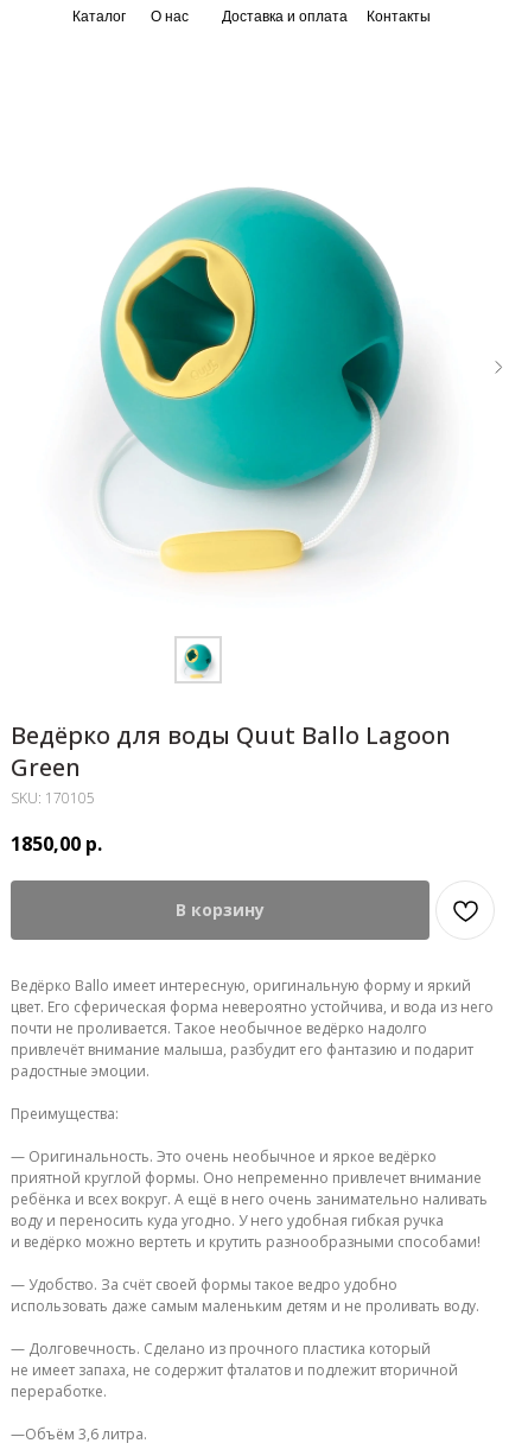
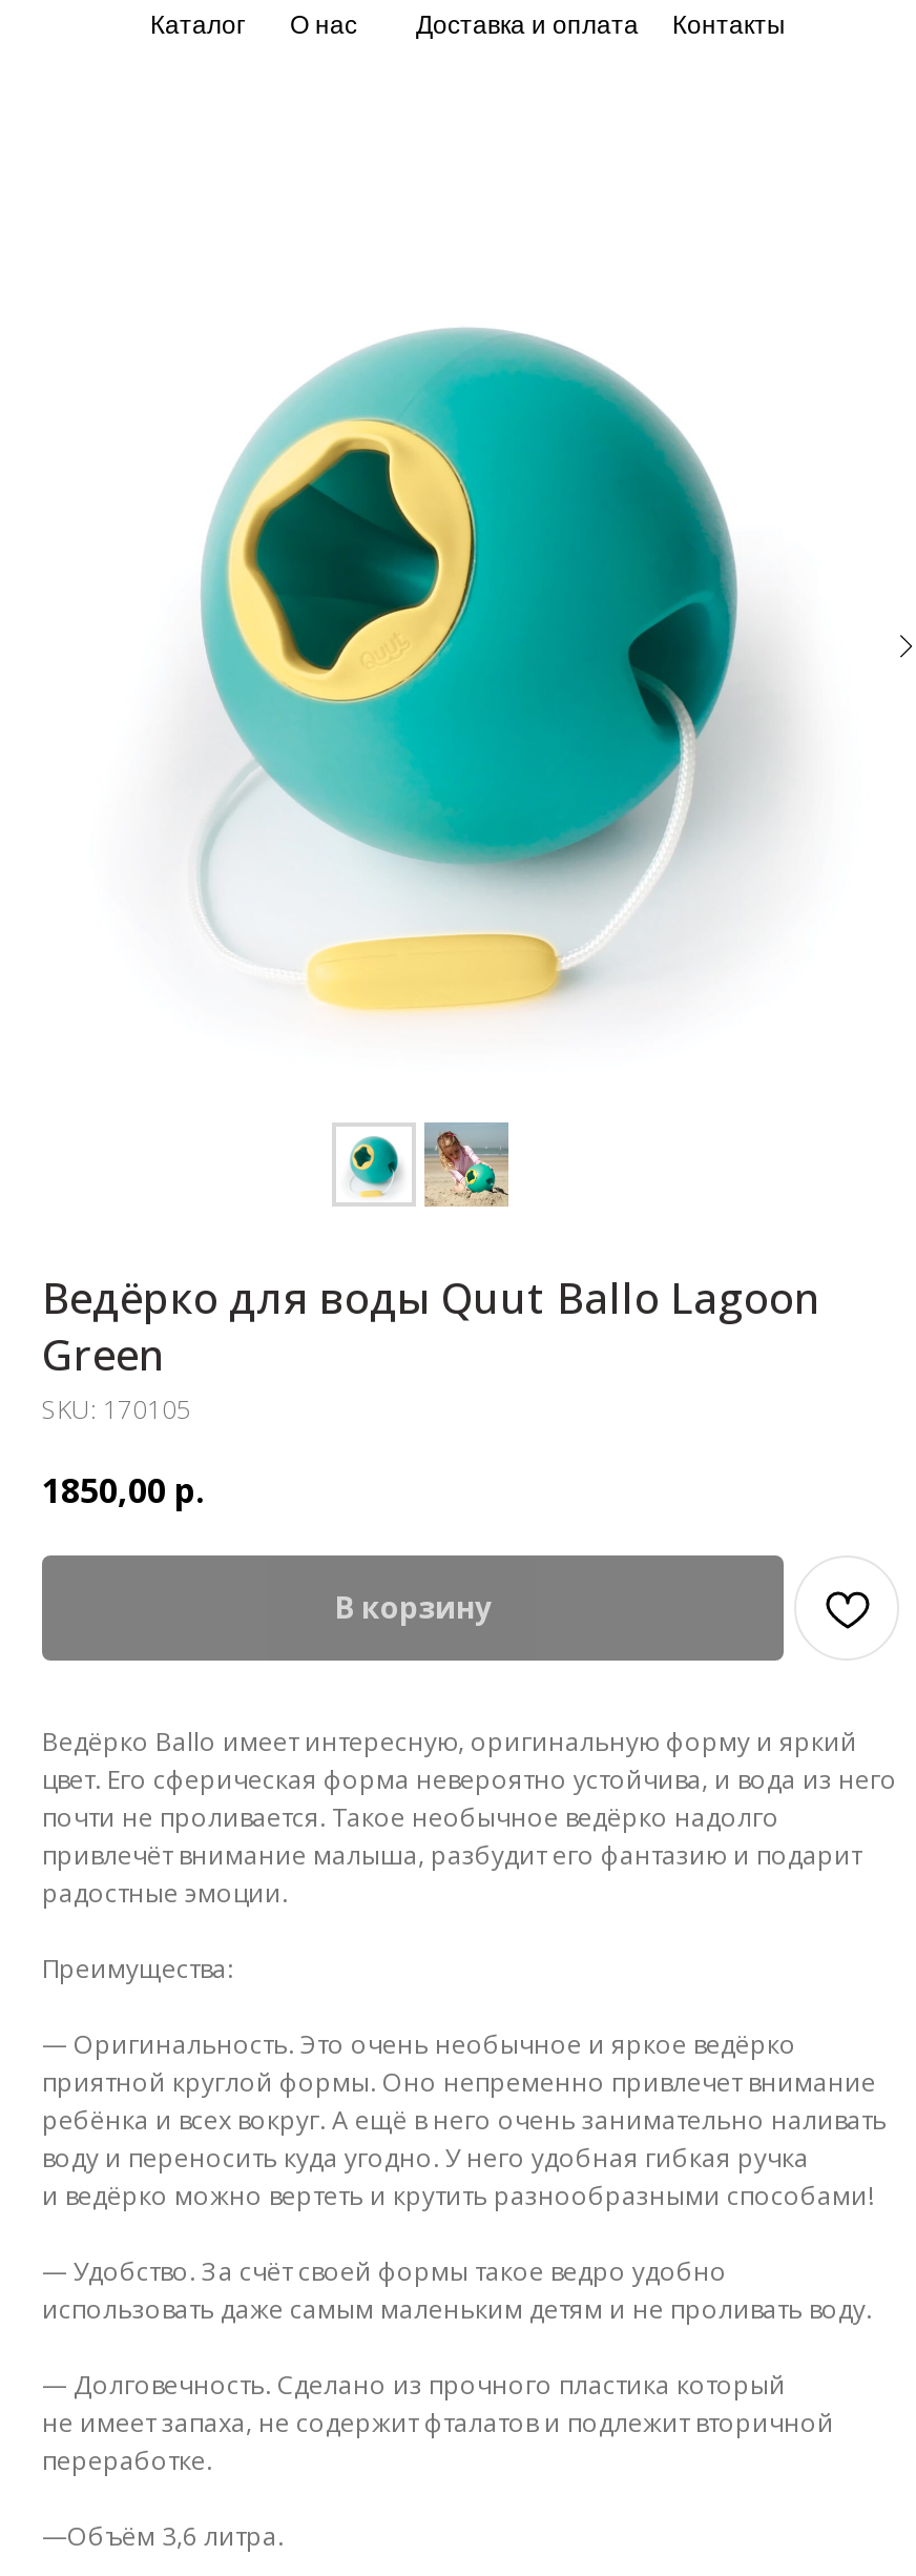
+ [image]
